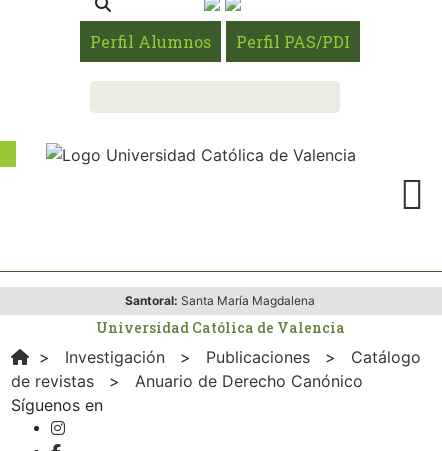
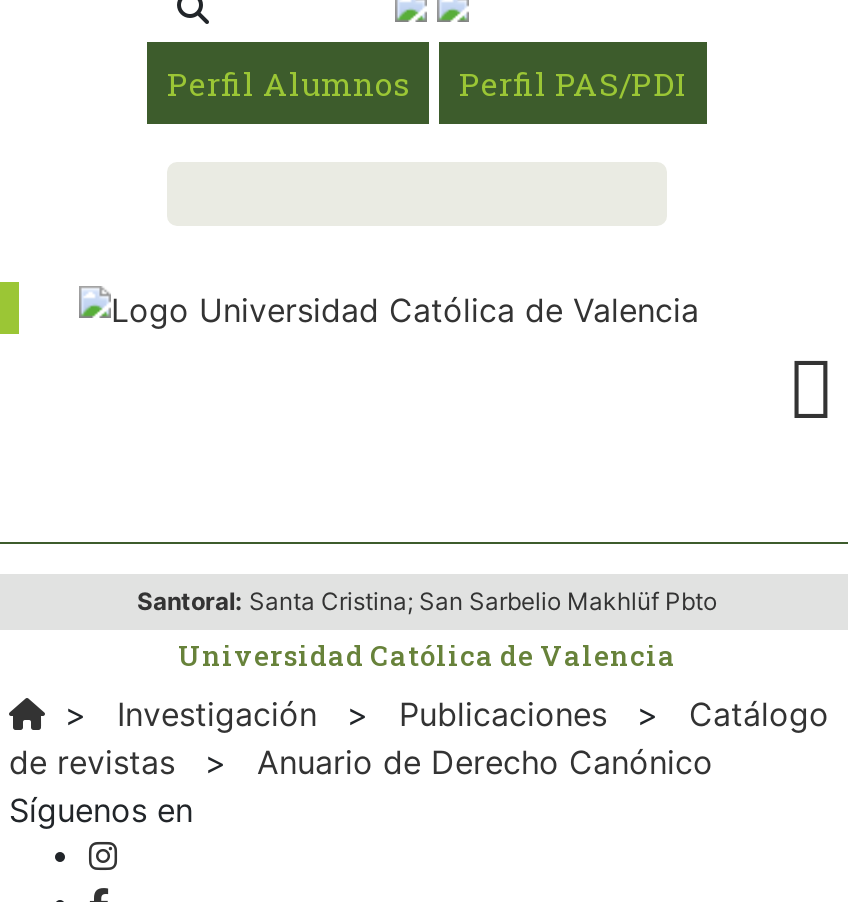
- Santoral: Santa María Magdalena
+ Santoral: Santa Cristina; San Sarbelio Makhlüf Pbto
